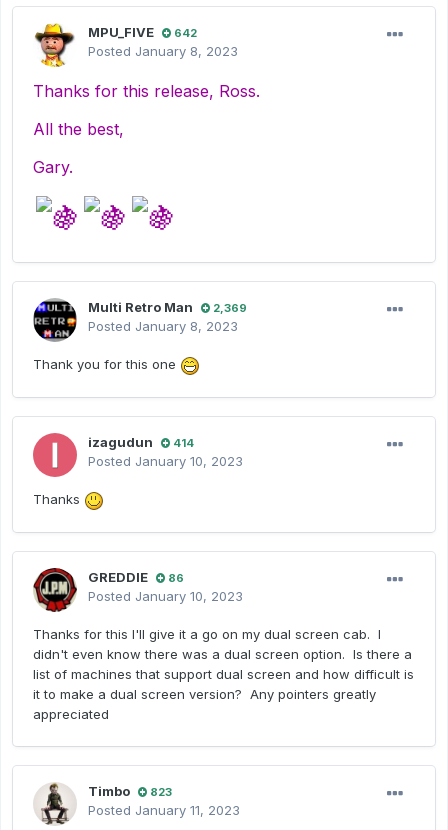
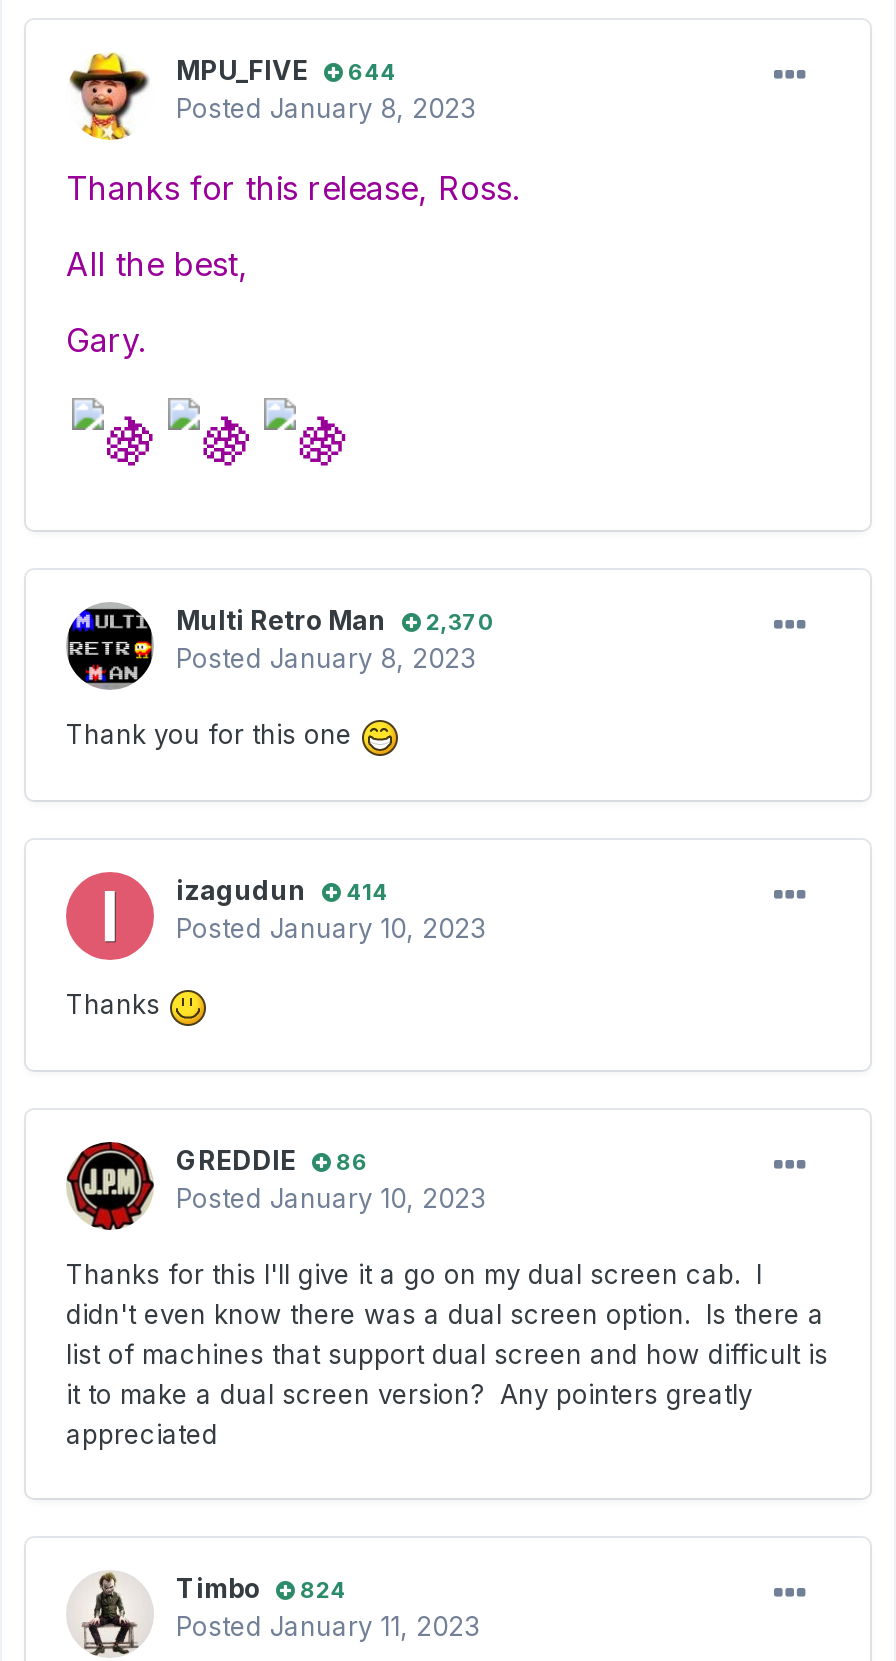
- MPU_FIVE 642
+ MPU_FIVE 644

- Multi Retro Man 2,369
+ Multi Retro Man 2,370

- Timbo 823
+ Timbo 824
